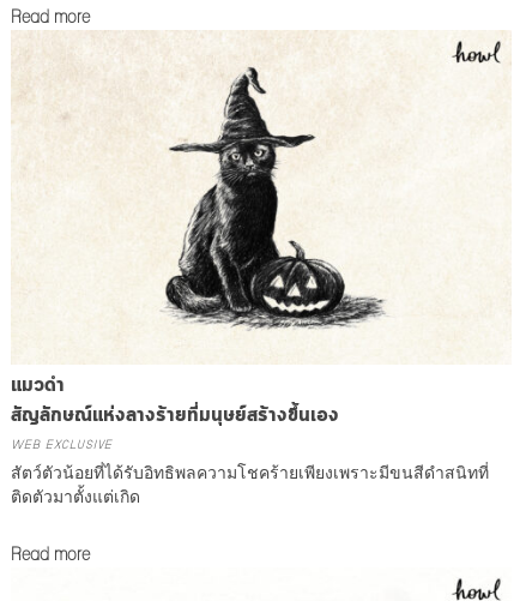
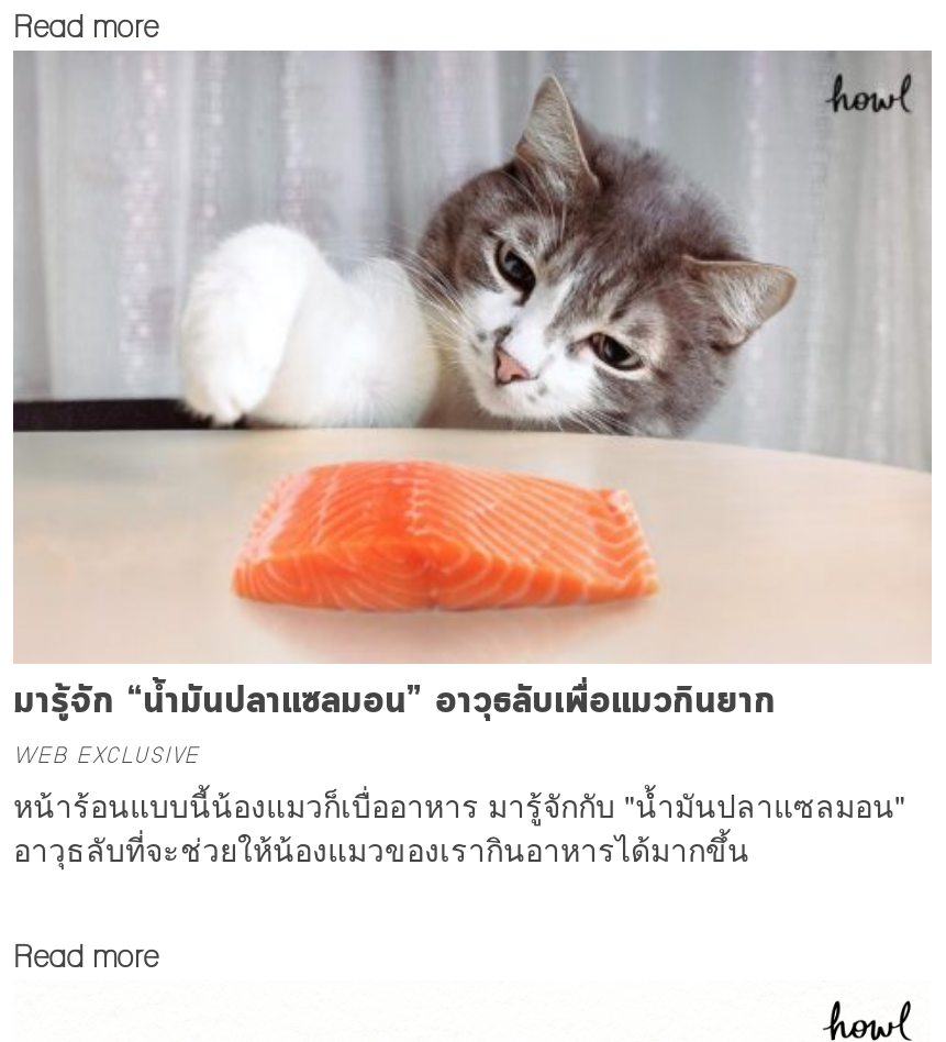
- [image]
- แมวดำ
- สัญลักษณ์แห่งลางร้ายที่มนุษย์สร้างขึ้นเอง
+ [image]
+ มารู้จัก “น้ำมันปลาแซลมอน” อาวุธลับเพื่อแมวกินยาก

- สัตว์ตัวน้อยที่ได้รับอิทธิพลความโชคร้ายเพียงเพราะมีขนสีดำสนิทที่
- ติดตัวมาตั้งแต่เกิด
+ หน้าร้อนแบบนี้น้องแมวก็เบื่ออาหาร มารู้จักกับ "น้ำมันปลาแซลมอน"
+ อาวุธลับที่จะช่วยให้น้องแมวของเรากินอาหารได้มากขึ้น
